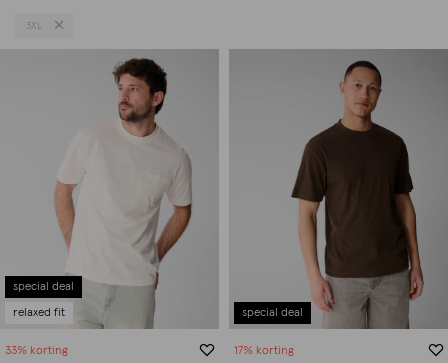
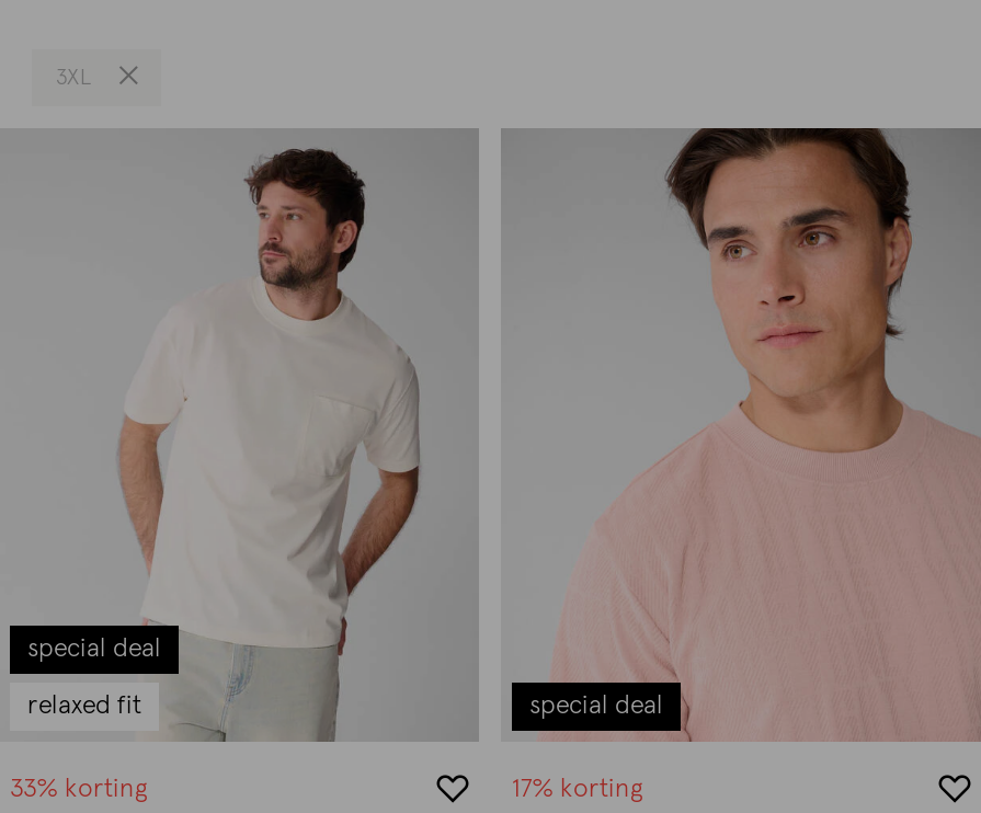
- [image]
+ [image]
